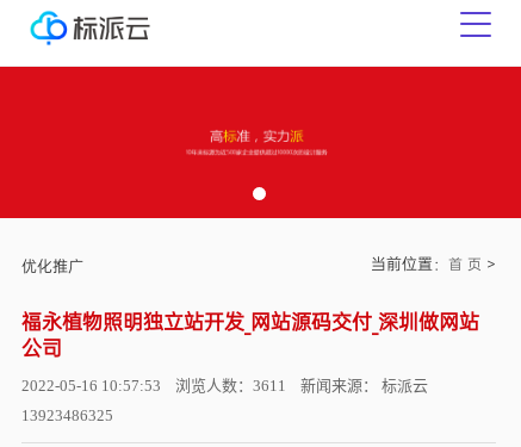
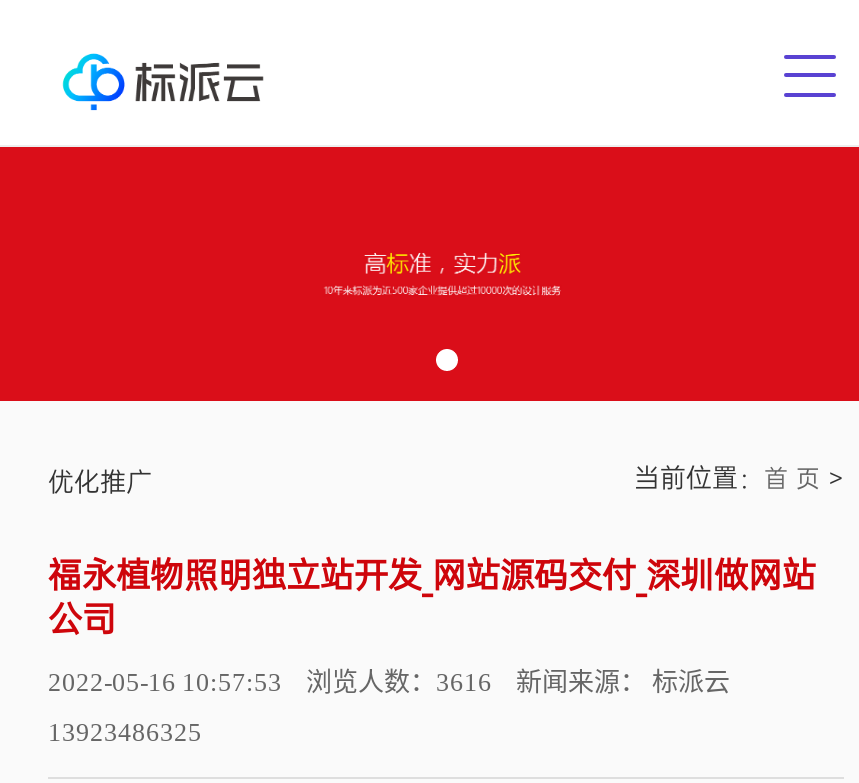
- 2022-05-16 10:57:53 浏览人数：3611 新闻来源： 标派云
+ 2022-05-16 10:57:53 浏览人数：3616 新闻来源： 标派云
